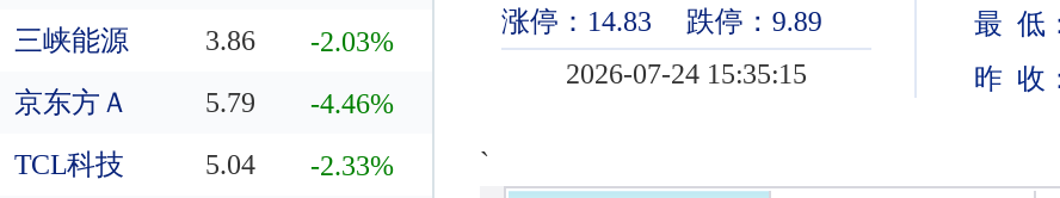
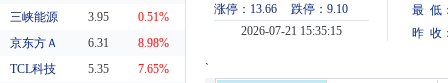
- 涨停：14.83
+ 涨停：13.66

- 跌停：9.89
+ 跌停：9.10

- 3.86
+ 3.95

- -2.03%
+ 0.51%

- 2026-07-24 15:35:15
+ 2026-07-21 15:35:15

- 5.79
+ 6.31

- -4.46%
+ 8.98%

- 5.04
+ 5.35

- -2.33%
+ 7.65%
